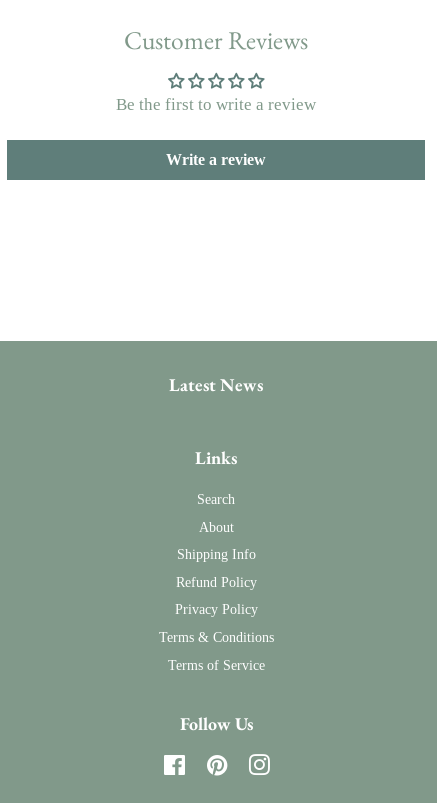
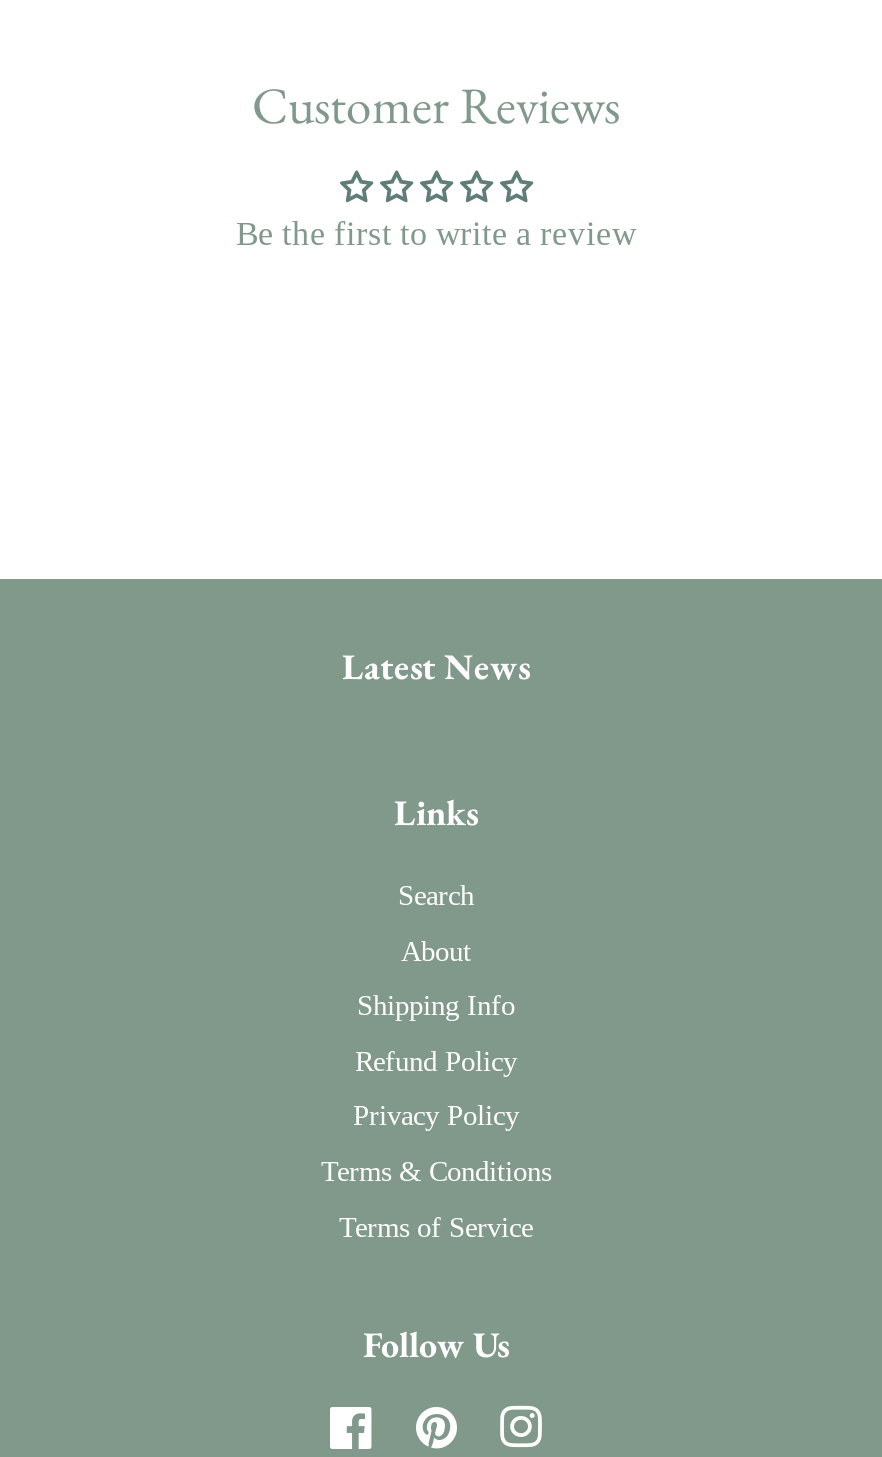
- Write a review
